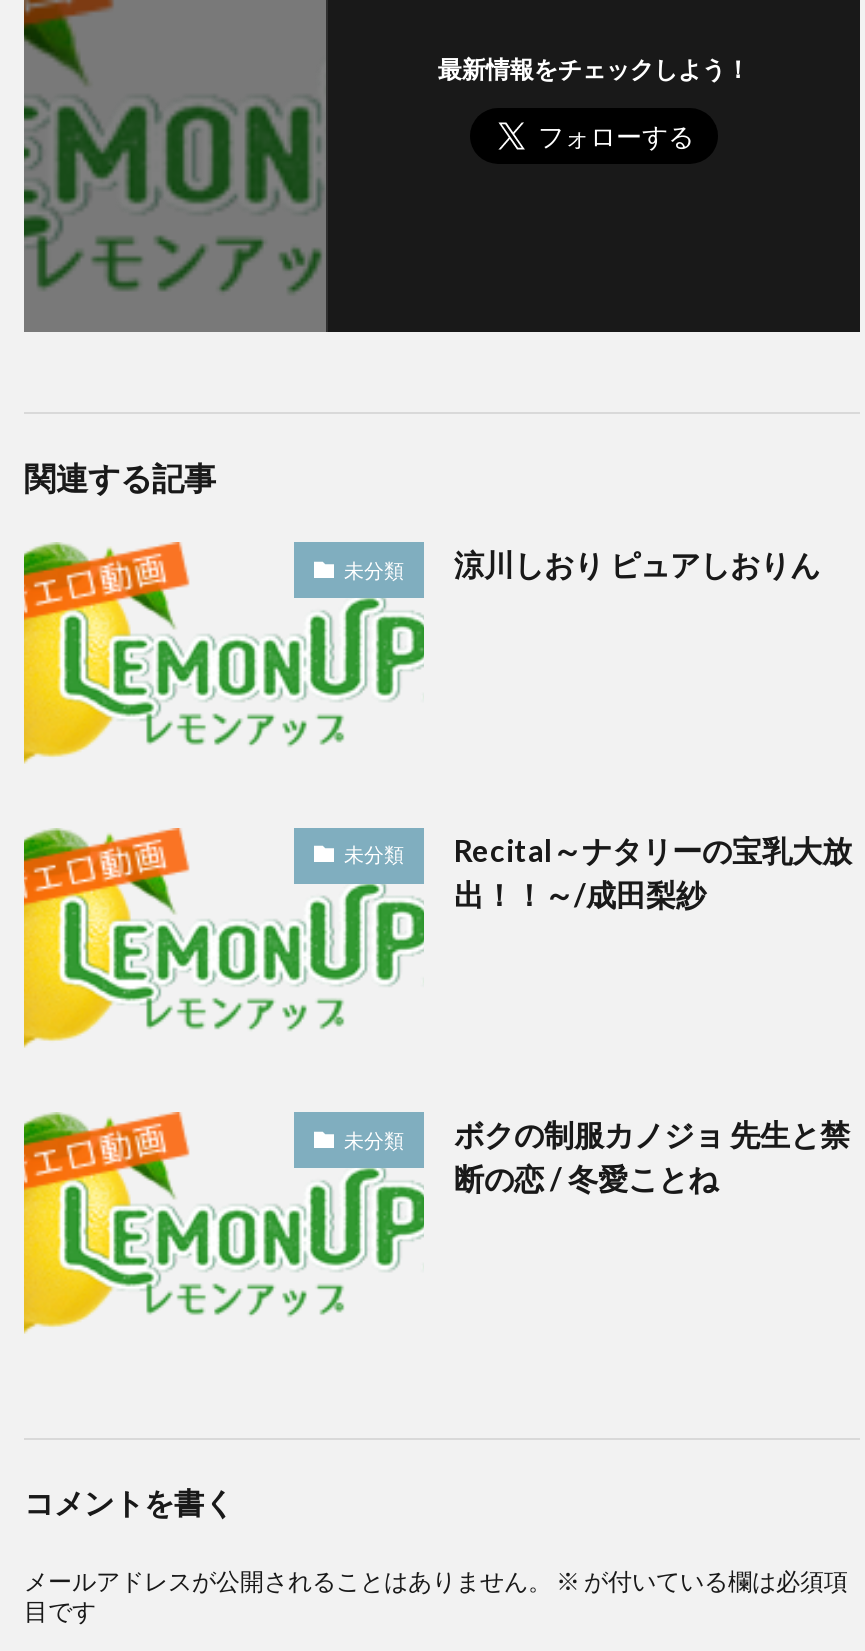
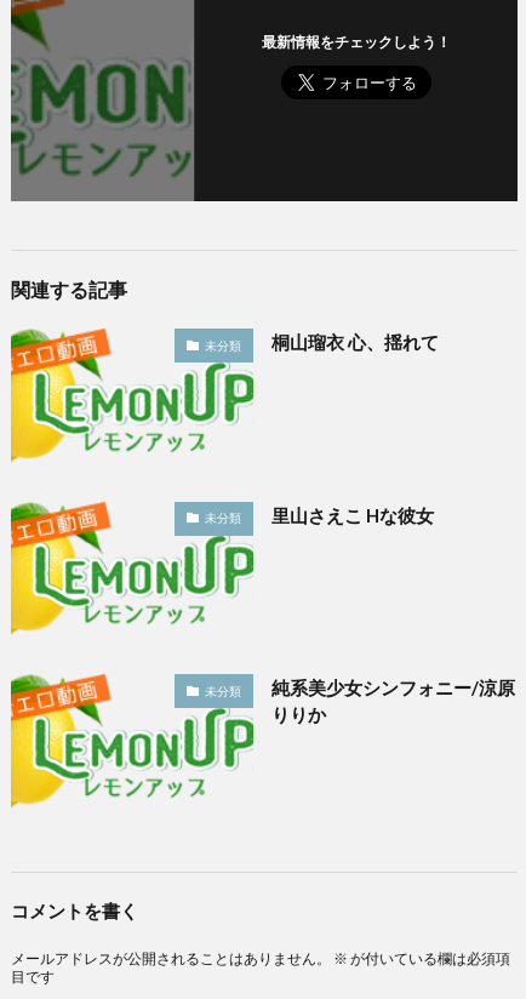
- 涼川しおり ピュアしおりん
+ 桐山瑠衣 心、揺れて

- Recital～ナタリーの宝乳大放
- 出！！～/成田梨紗
+ 里山さえこ Hな彼女

- ボクの制服カノジョ 先生と禁
- 断の恋 / 冬愛ことね
+ 純系美少女シンフォニー/涼原
+ りりか
